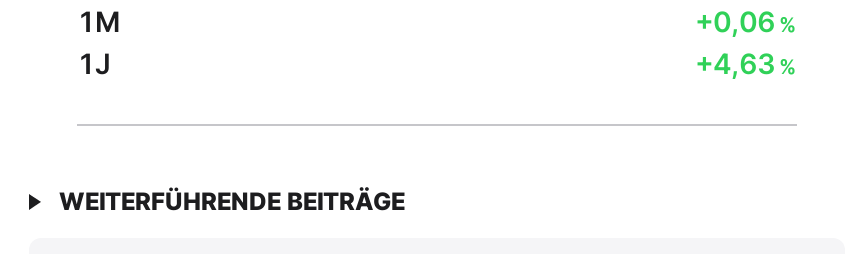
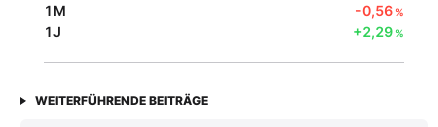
- +0,06%
+ -0,56%

- +4,63%
+ +2,29%
